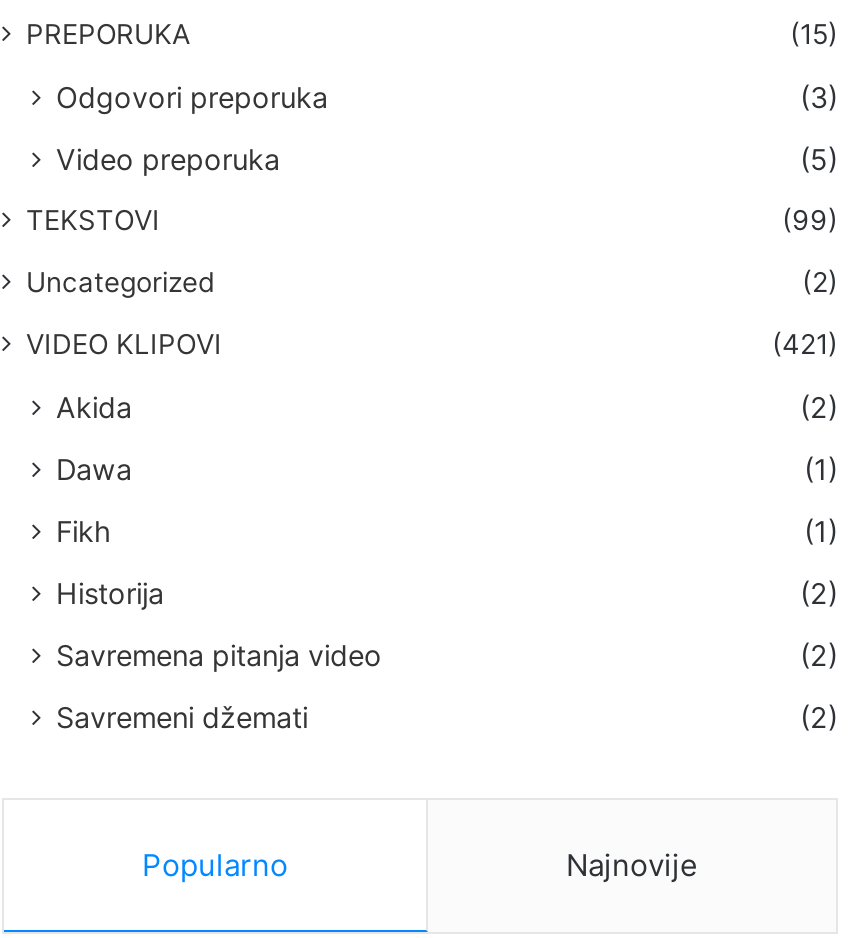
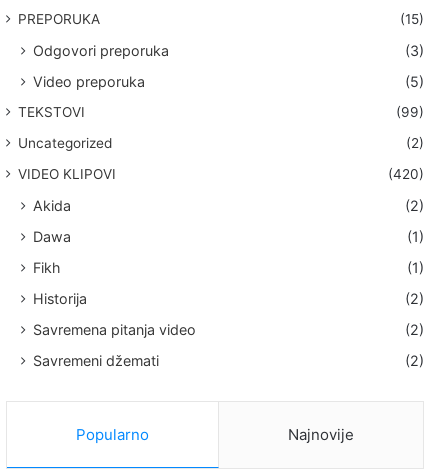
- (421)
+ (420)
